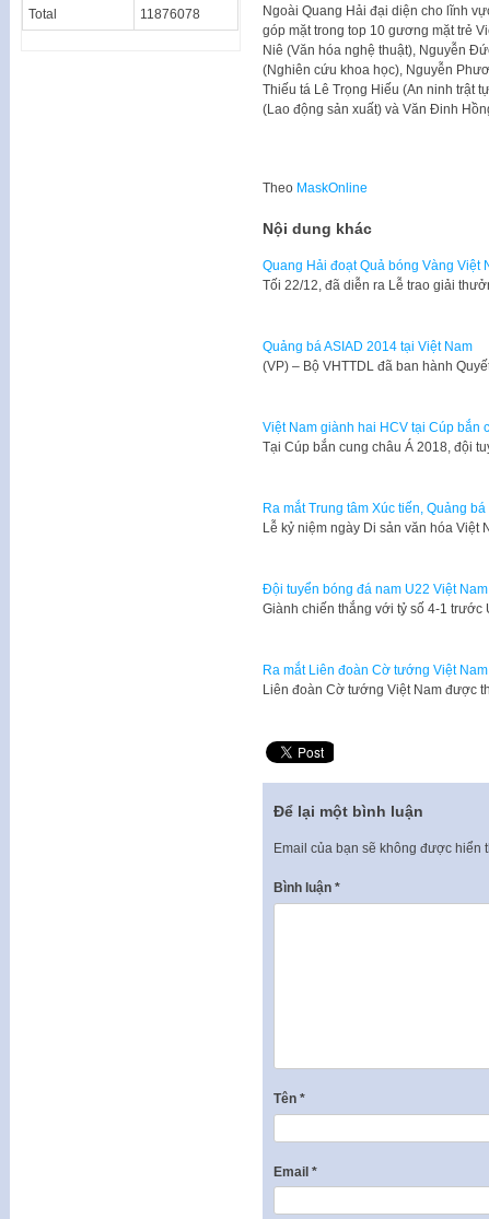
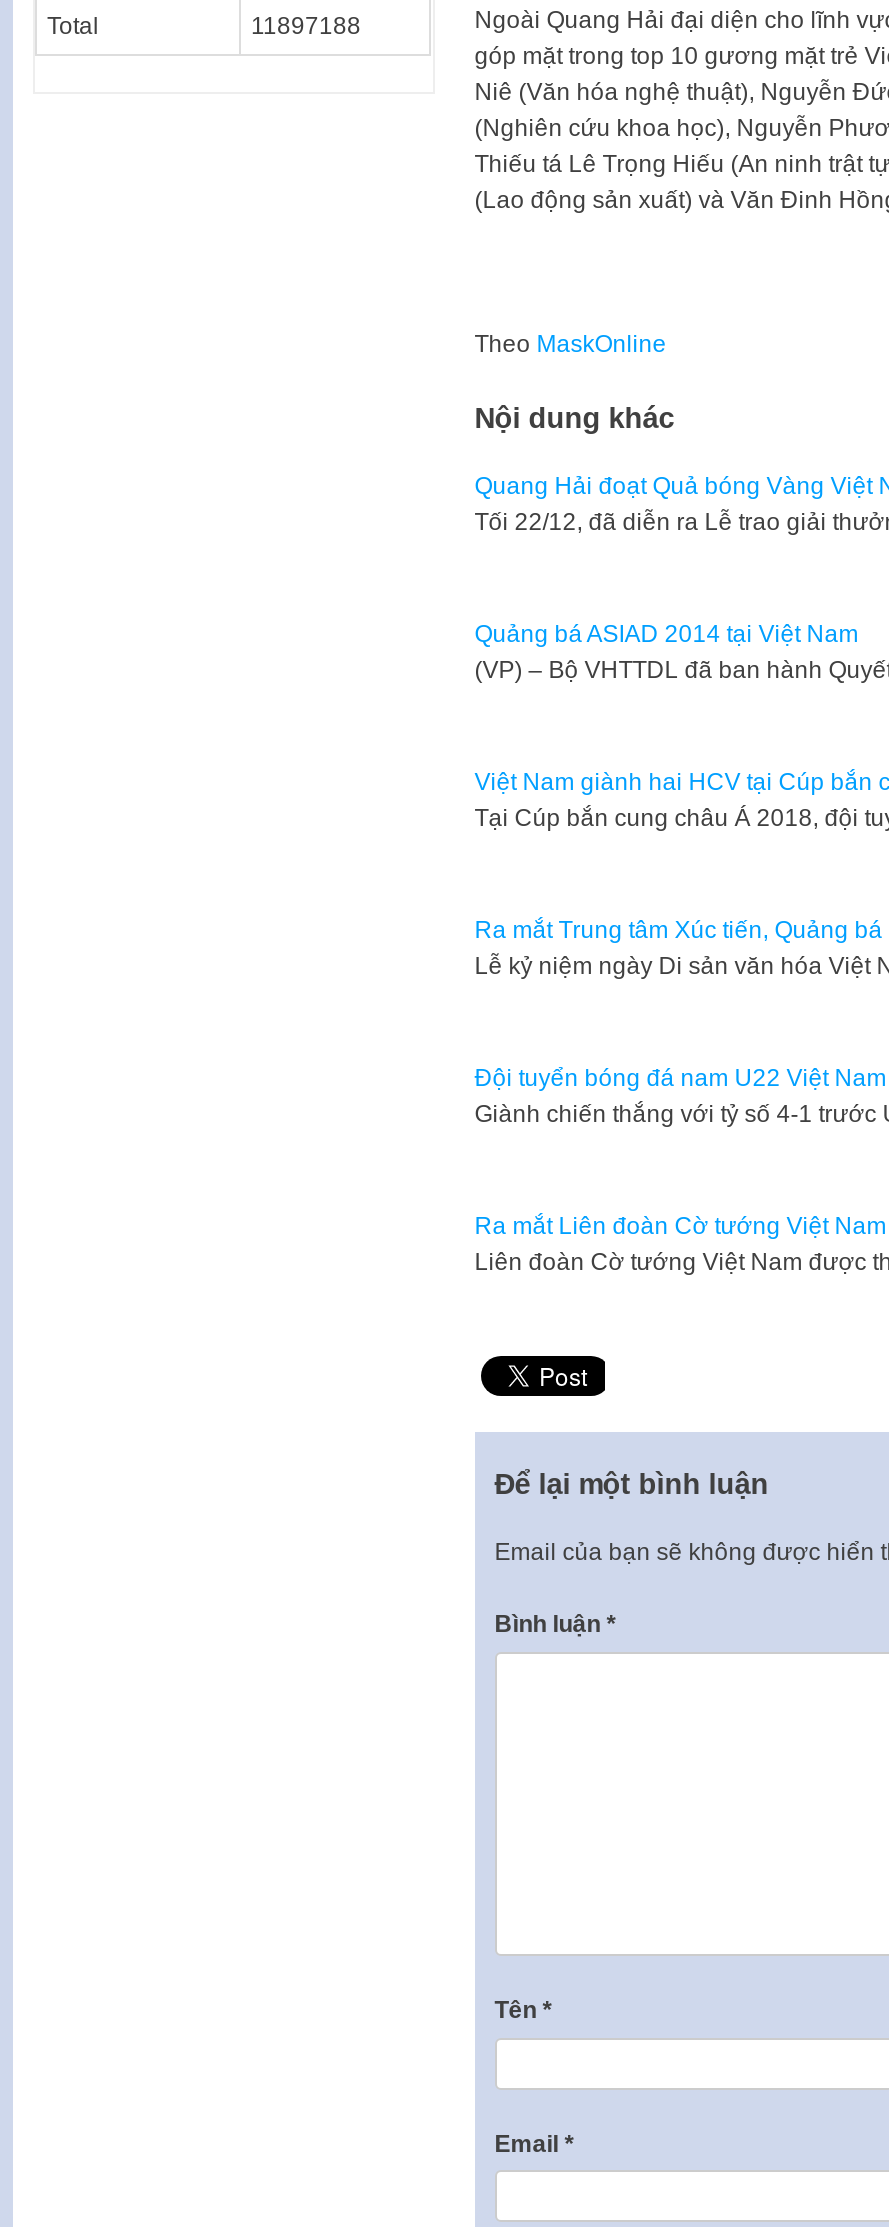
- 11876078
+ 11897188
